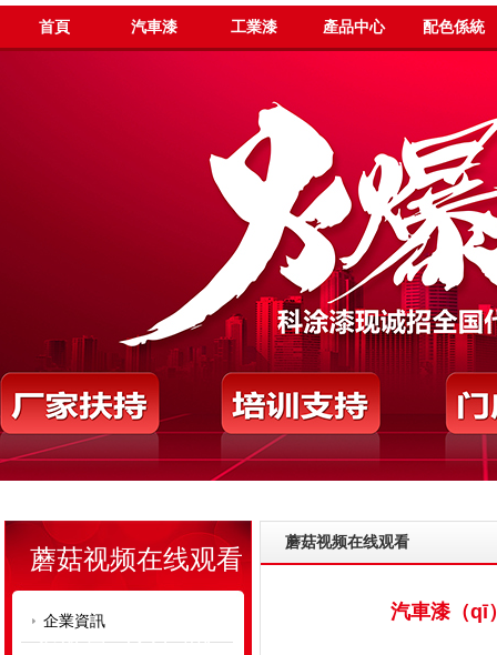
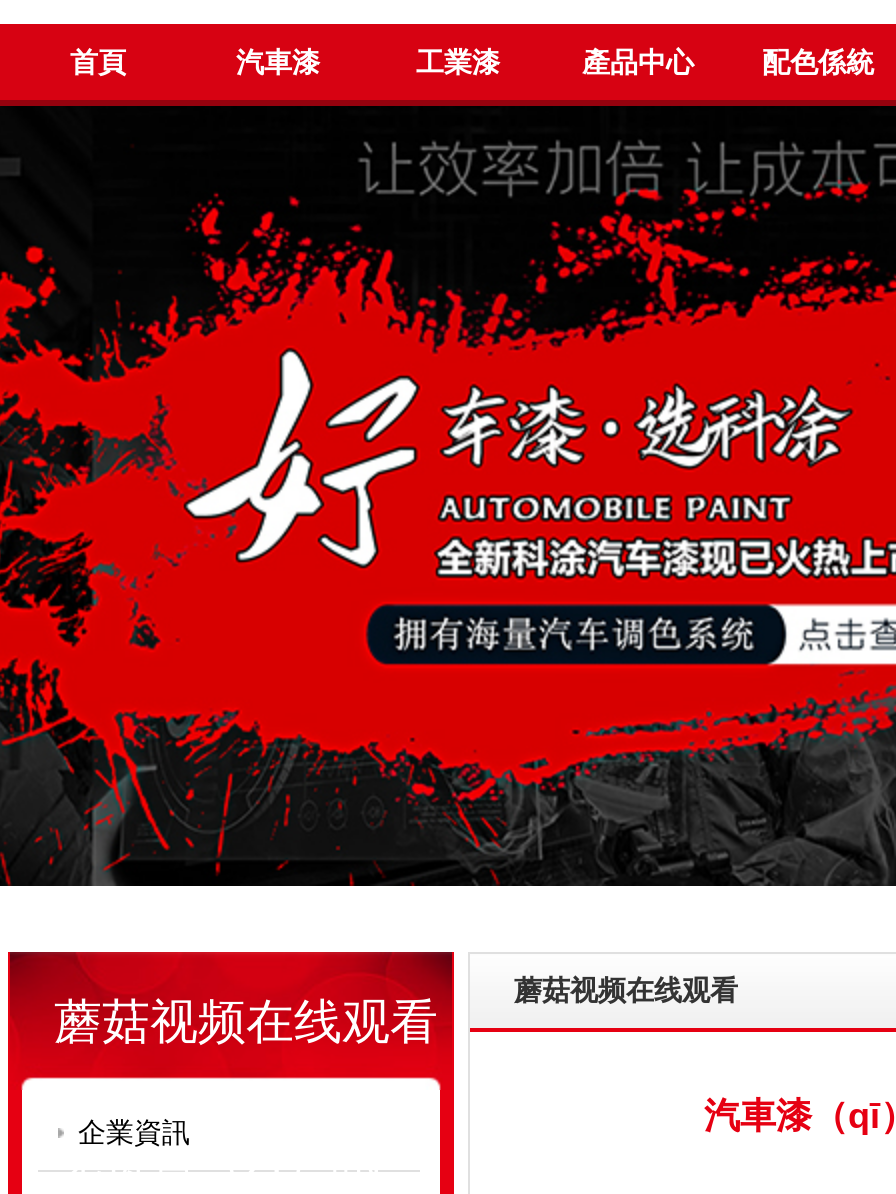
- [image]
+ [image]
